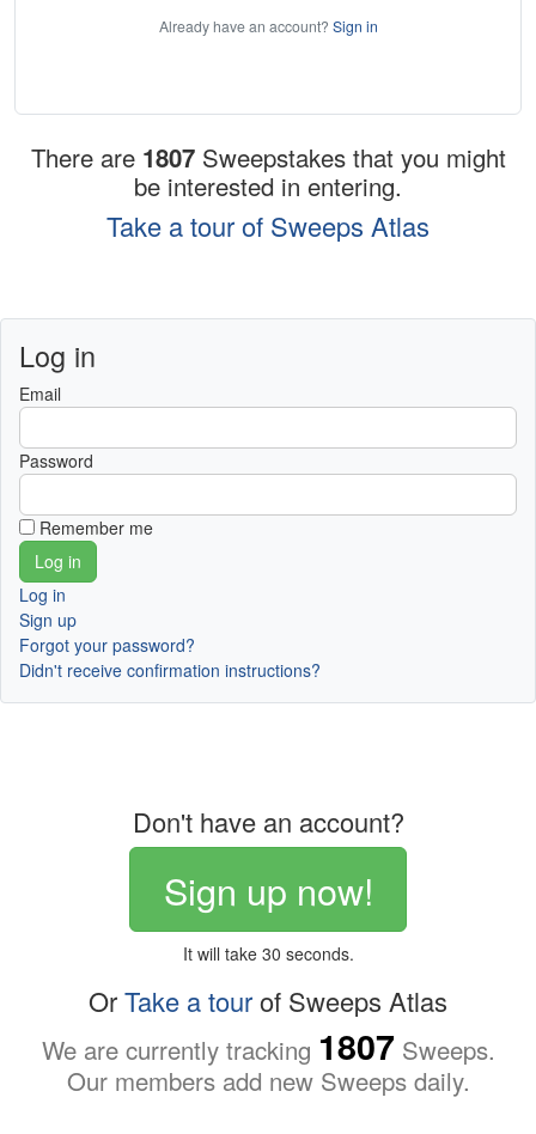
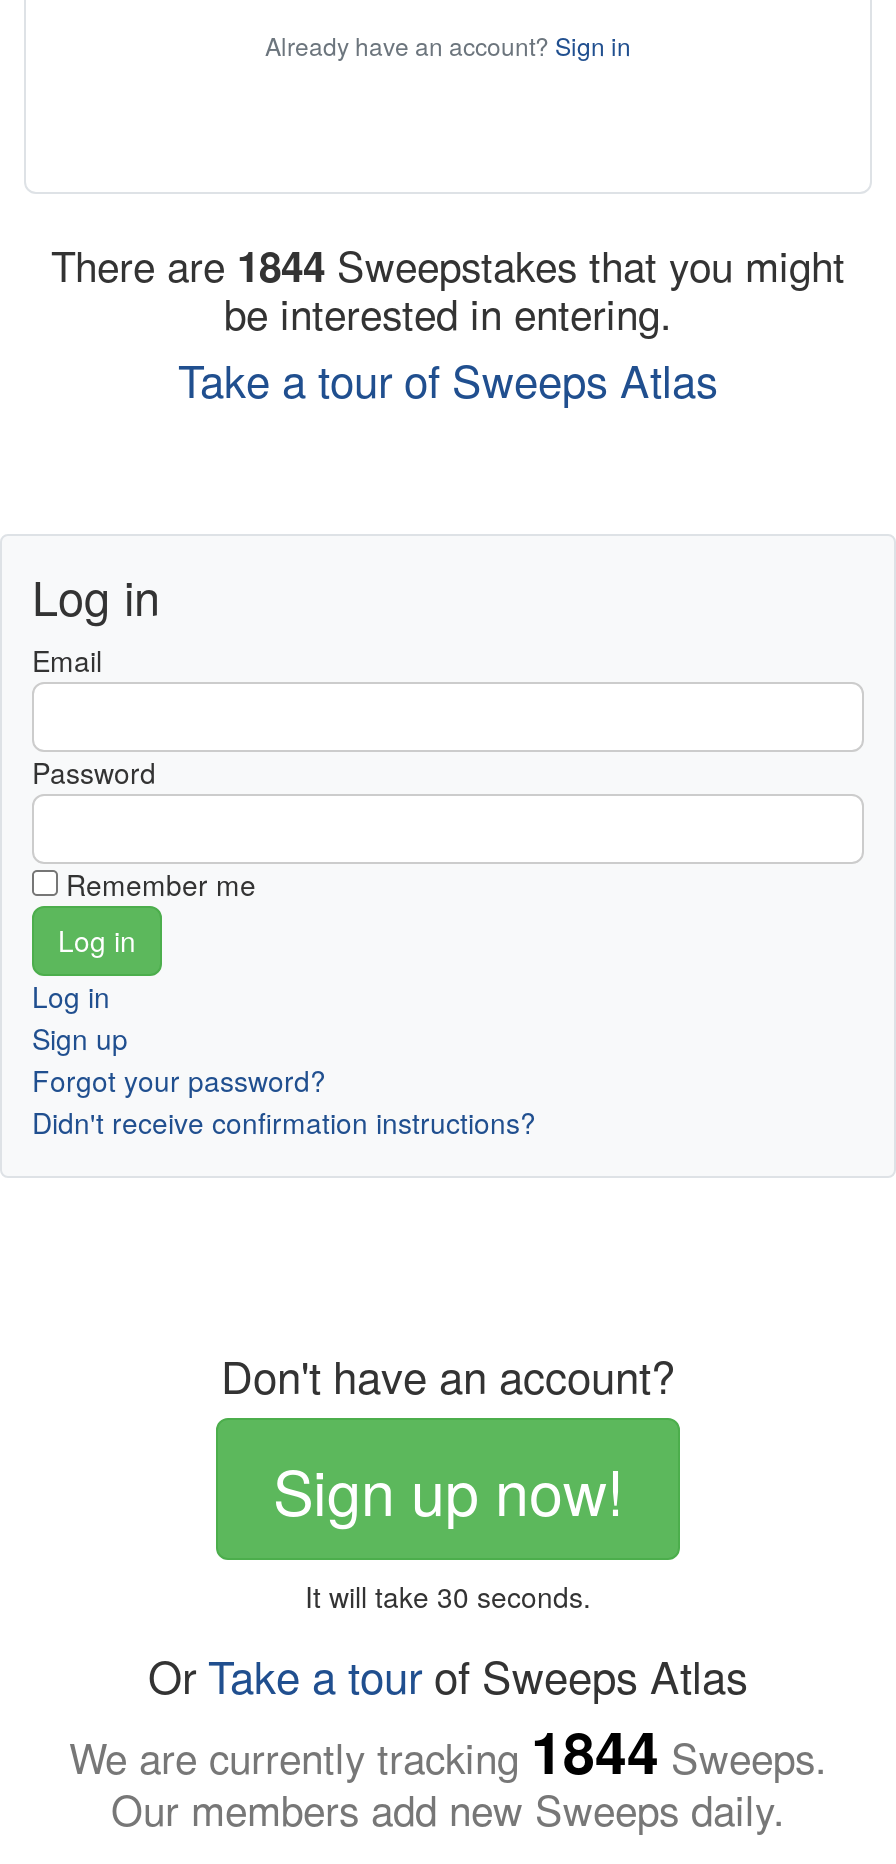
- There are 1807 Sweepstakes that you might
+ There are 1844 Sweepstakes that you might

- We are currently tracking 1807 Sweeps.
+ We are currently tracking 1844 Sweeps.
